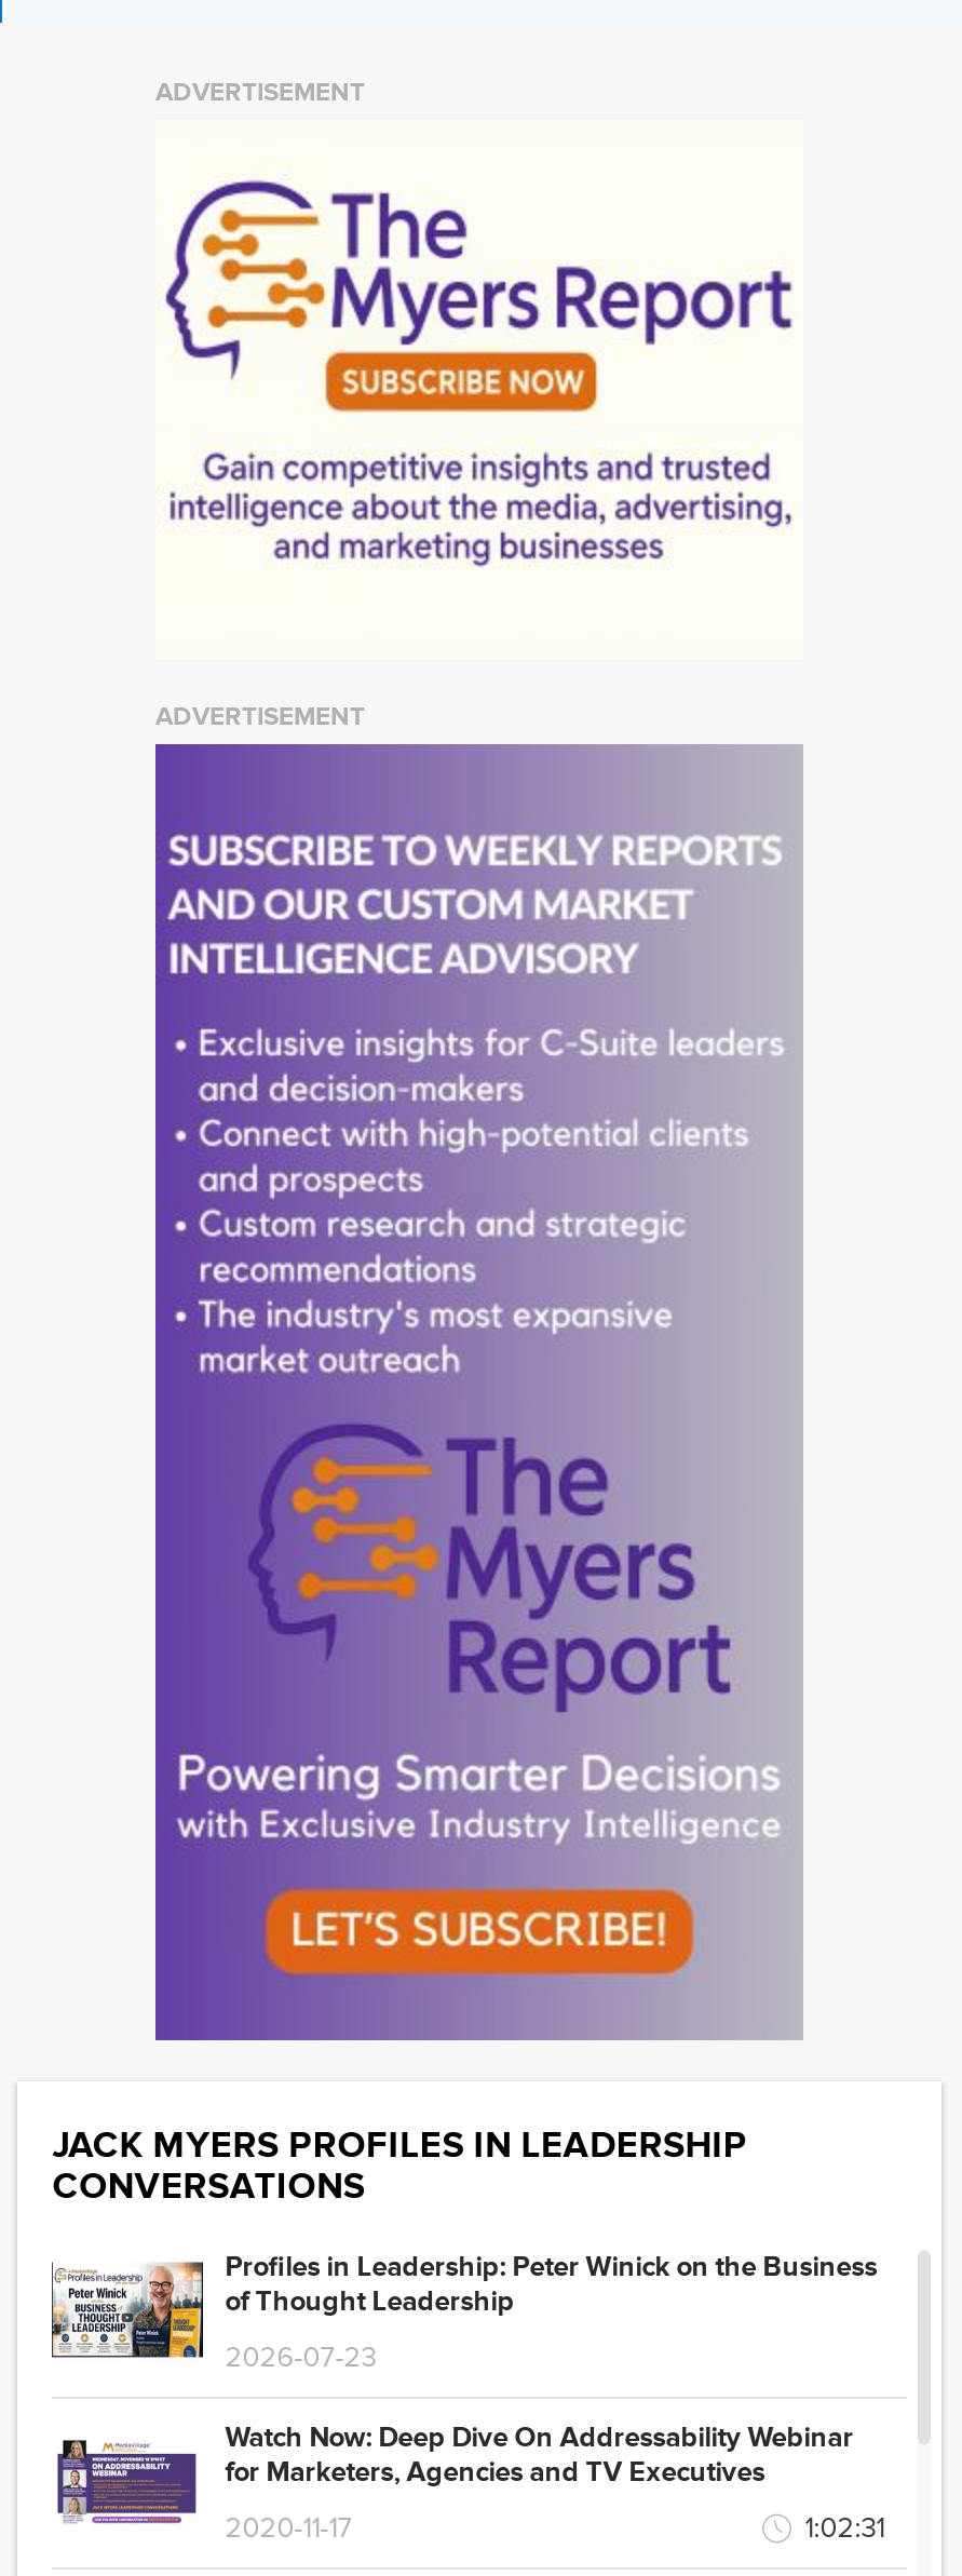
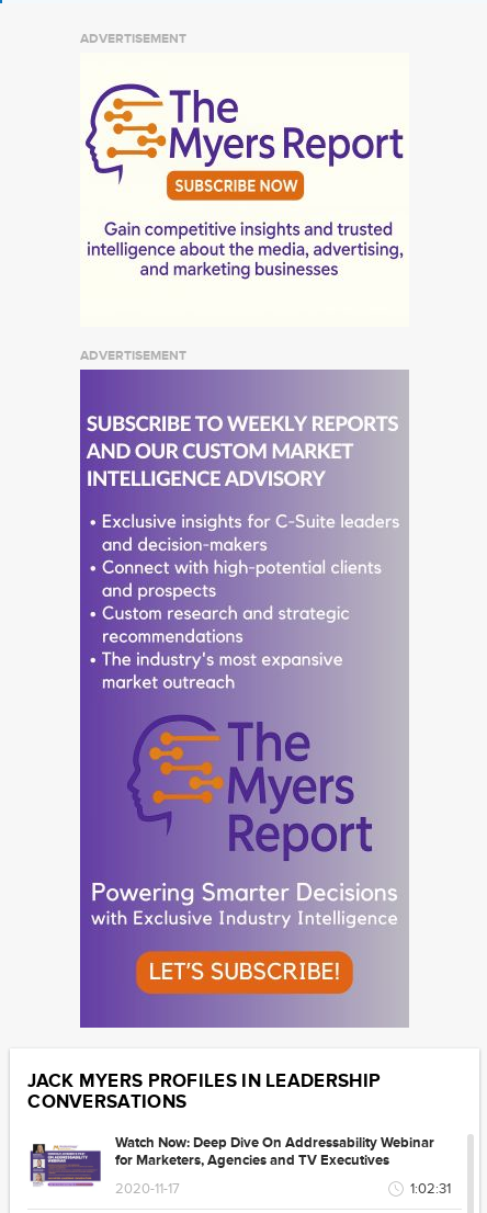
- [image]
- Profiles in Leadership: Peter Winick on the Business
- of Thought Leadership
- 2026-07-23
